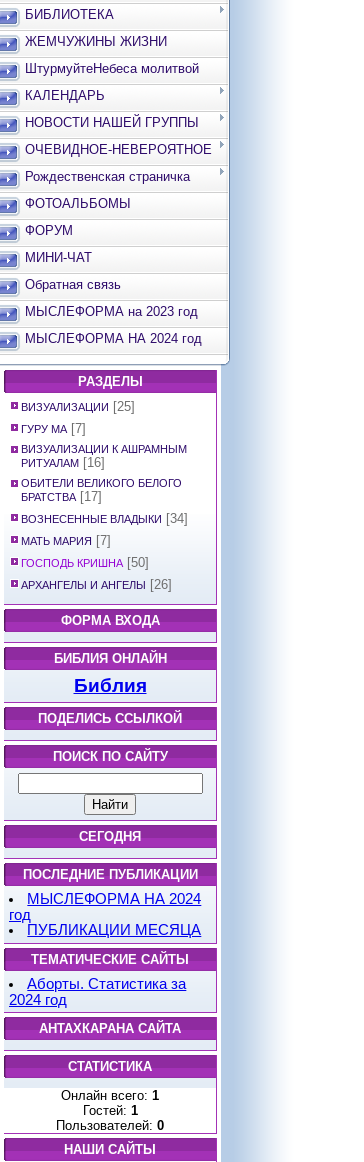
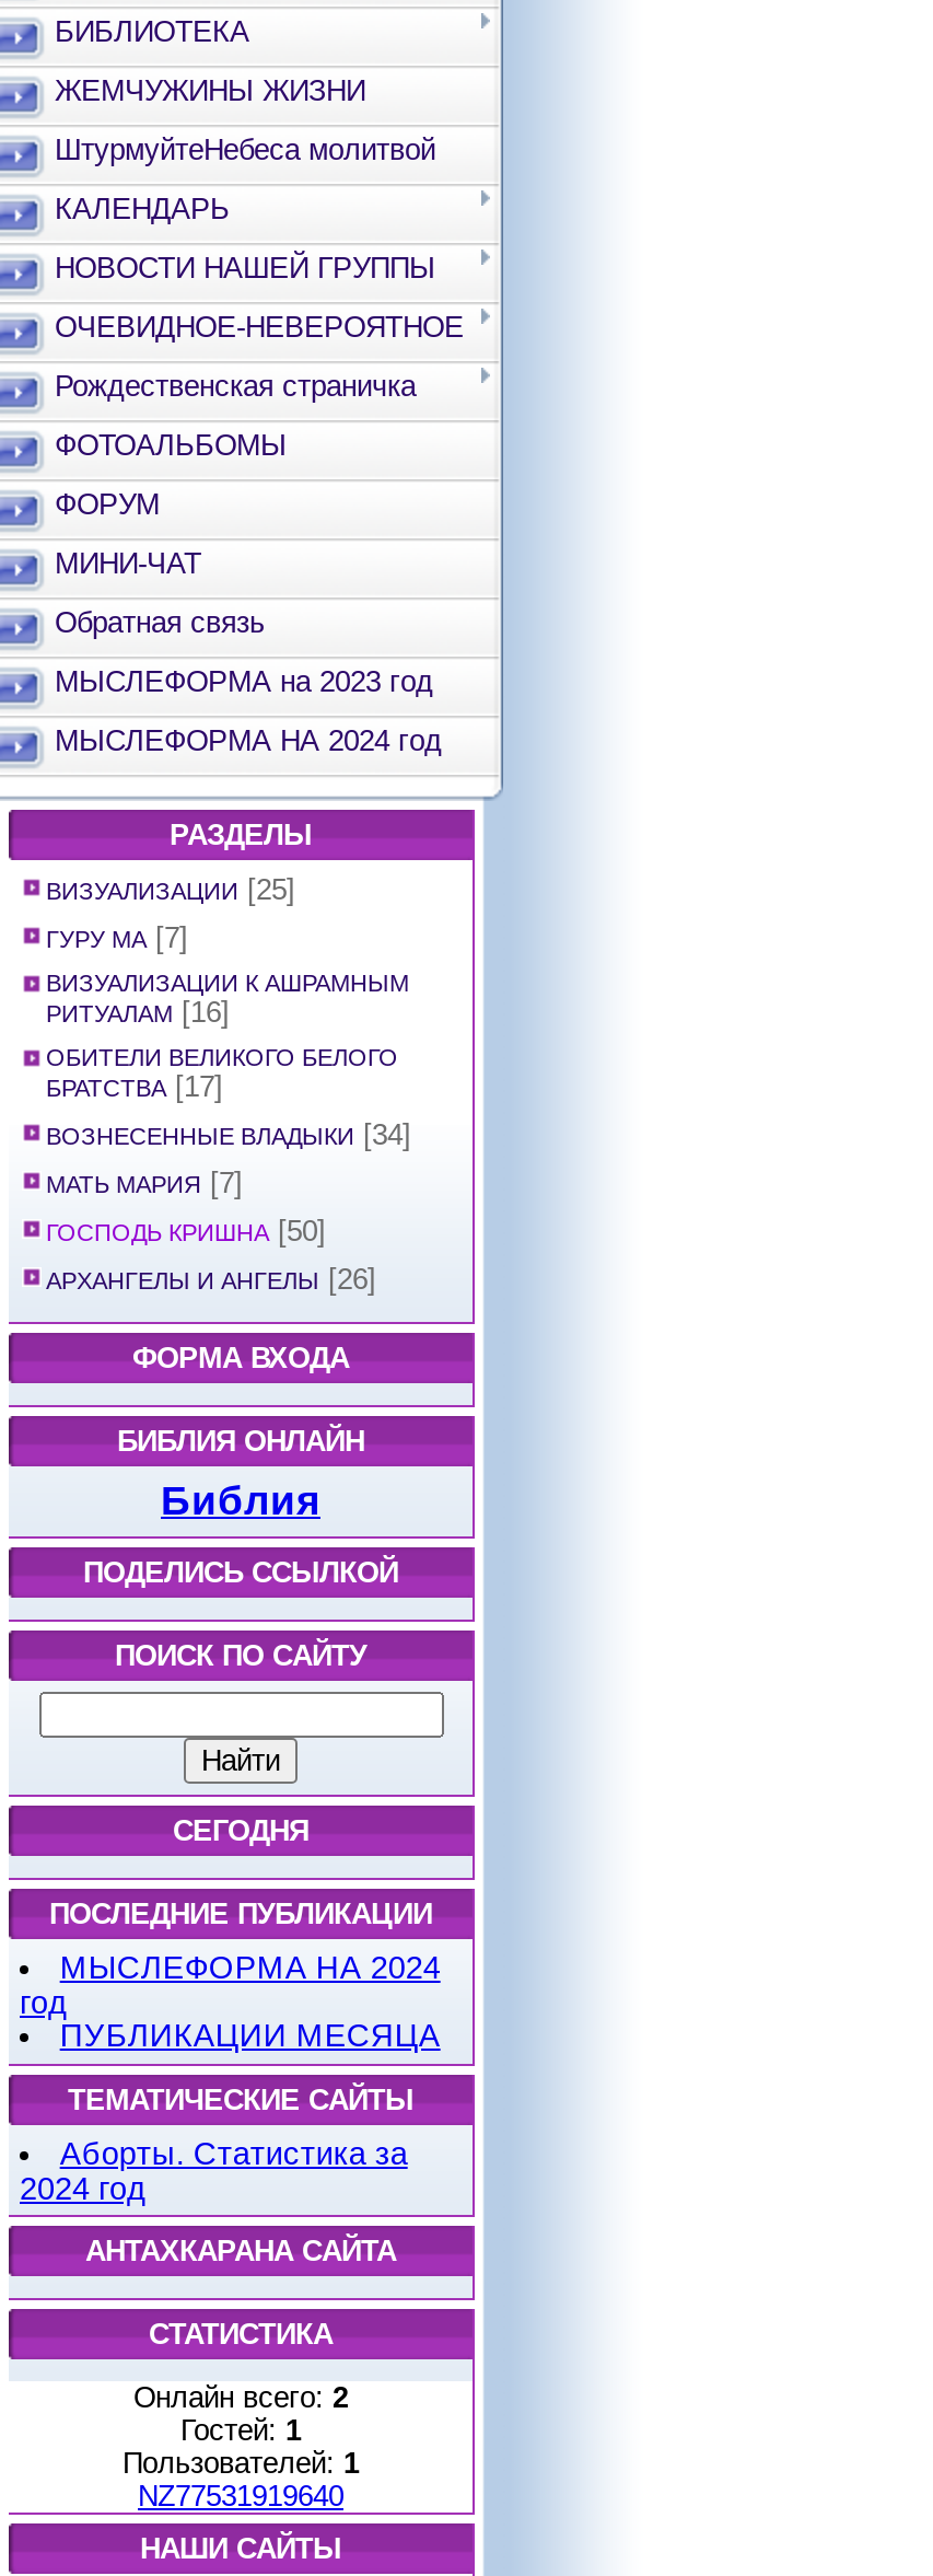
- Онлайн всего: 1
+ Онлайн всего: 2

- Пользователей: 0
+ Пользователей: 1
+ NZ77531919640
